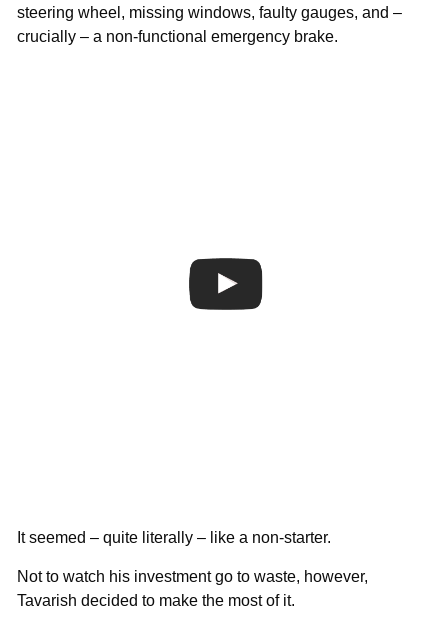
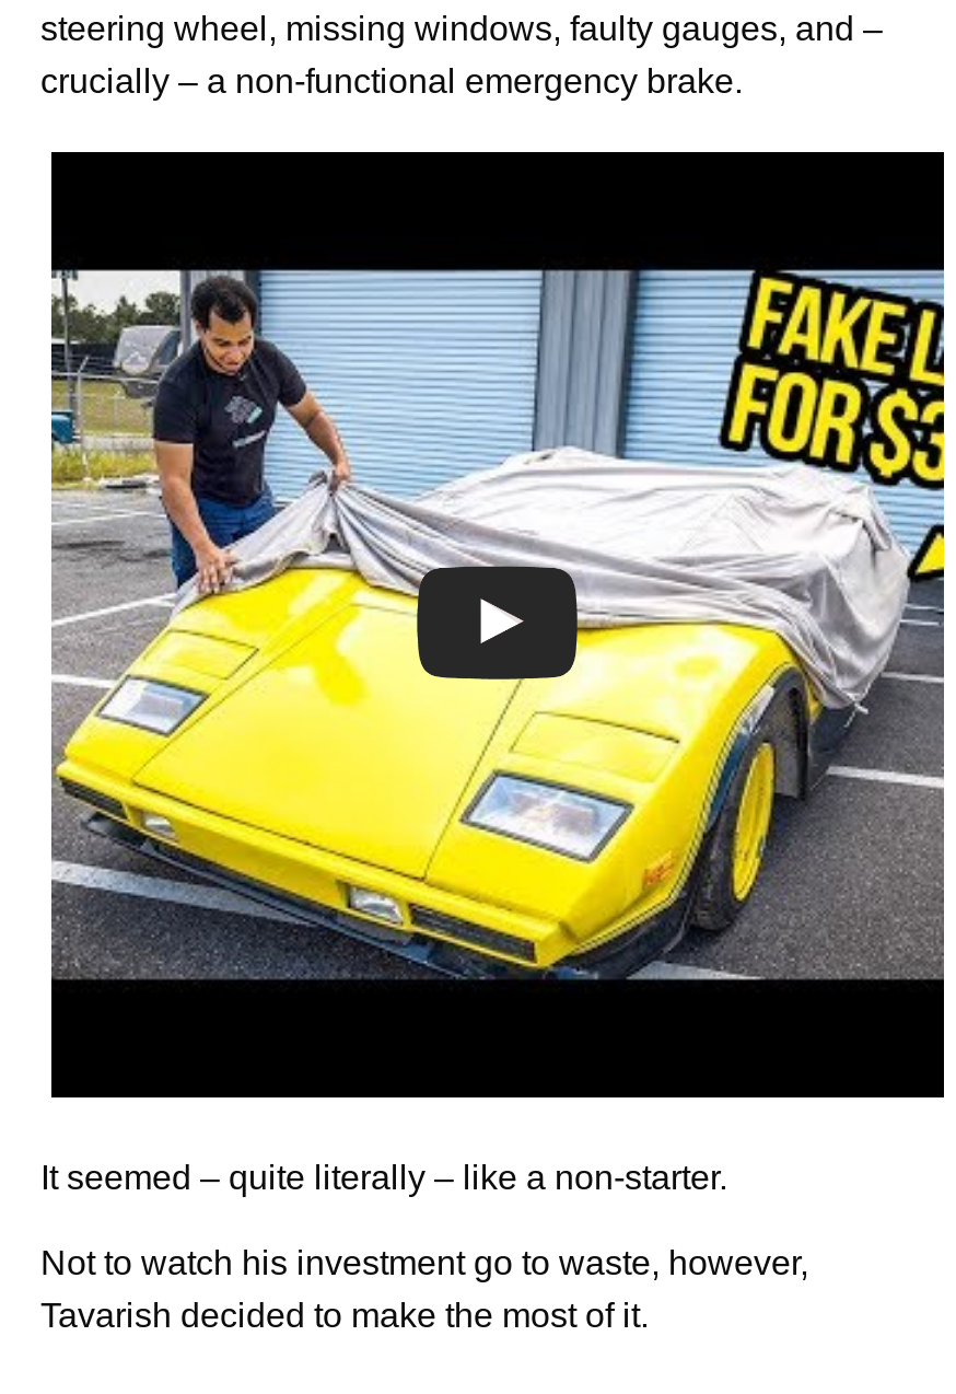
+ [image]
